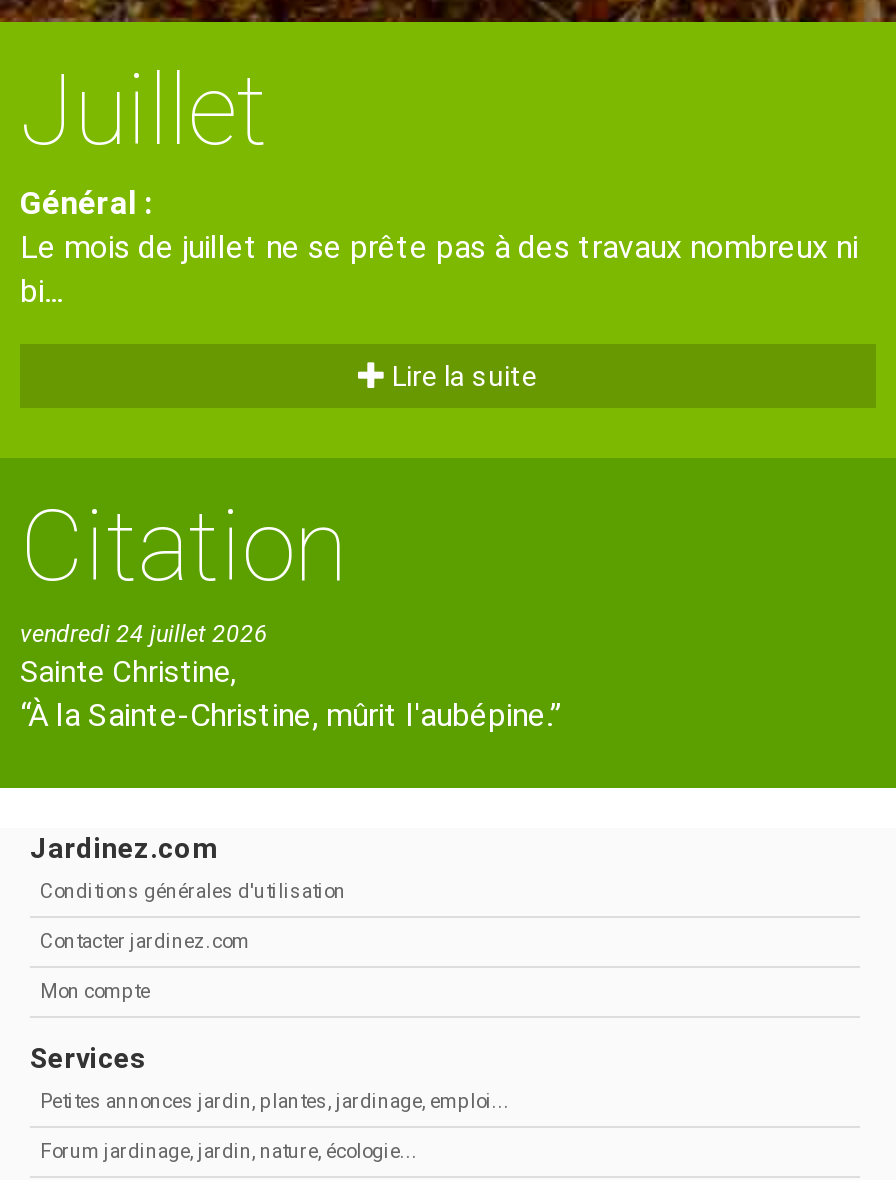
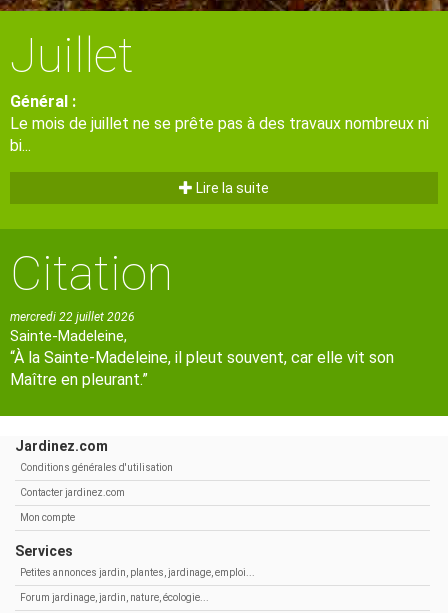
- vendredi 24 juillet 2026
- Sainte Christine,
- “À la Sainte-Christine, mûrit l'aubépine.”
+ mercredi 22 juillet 2026
+ Sainte-Madeleine,
+ “À la Sainte-Madeleine, il pleut souvent, car elle vit son
+ Maître en pleurant.”
